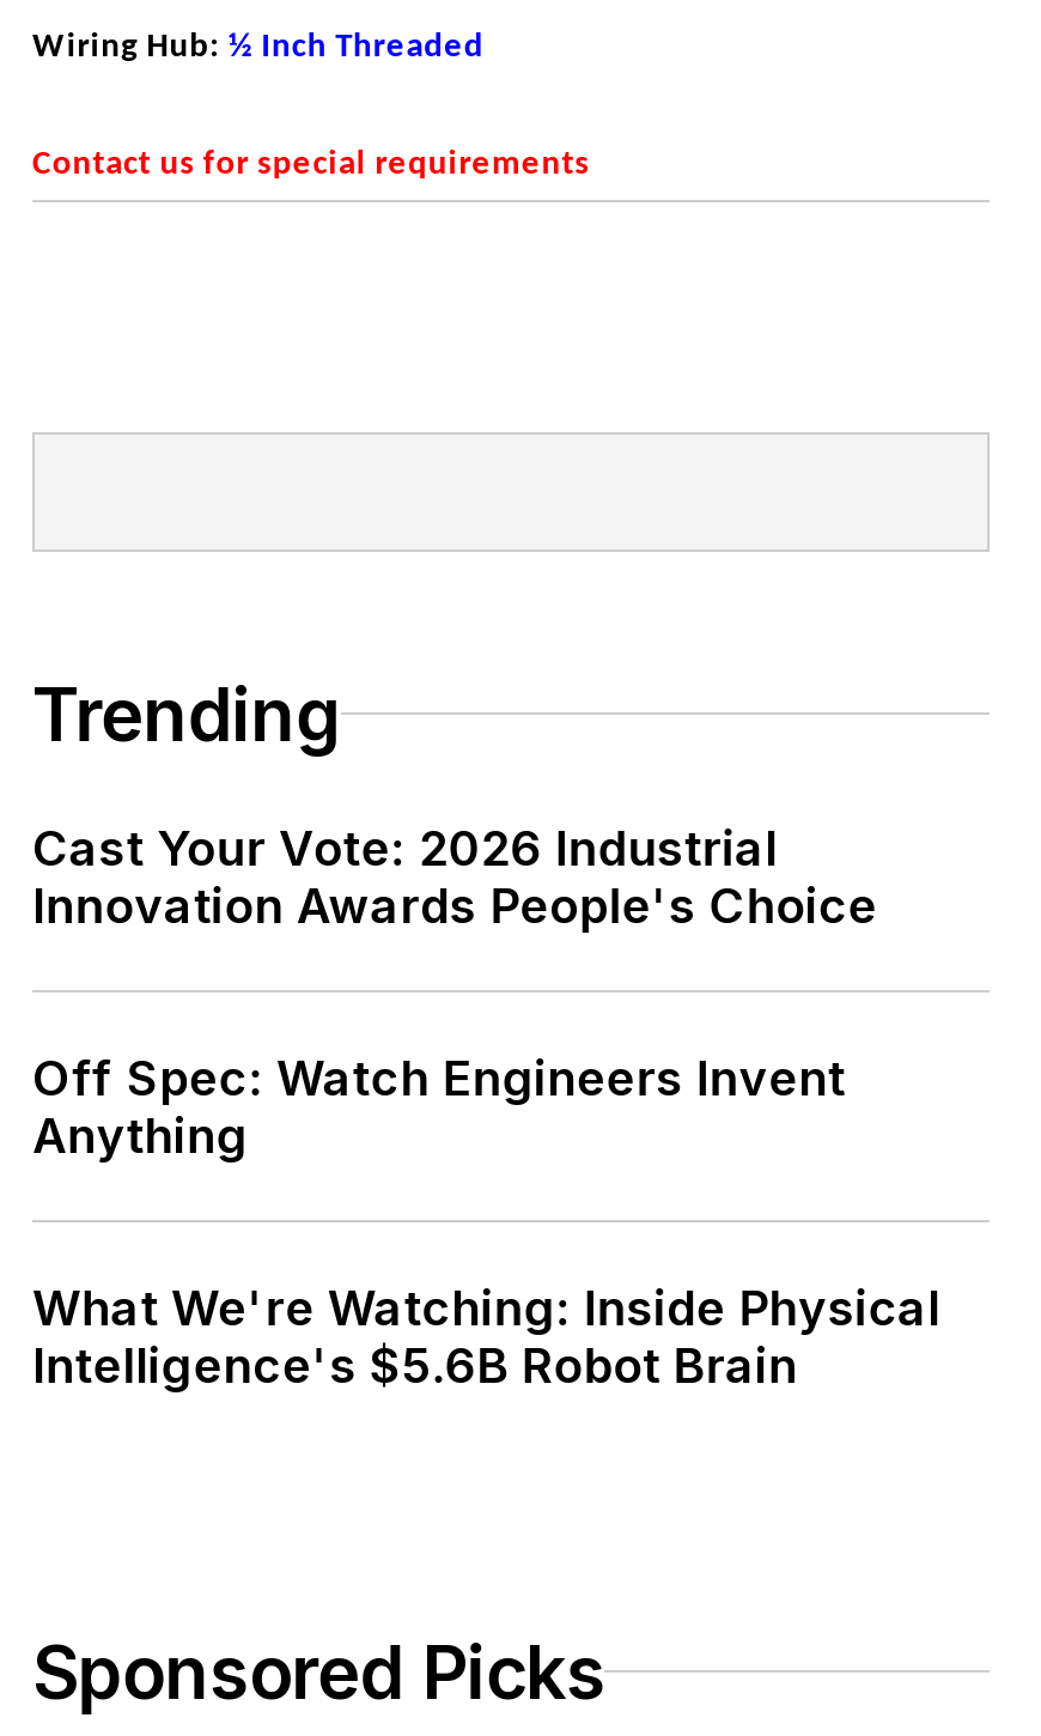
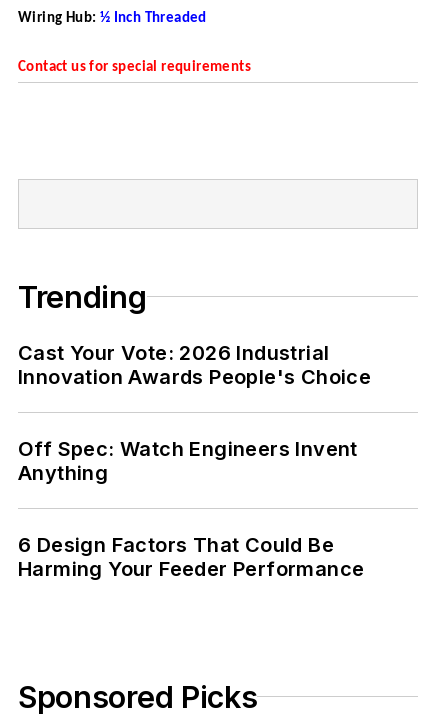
- What We're Watching: Inside Physical
- Intelligence's $5.6B Robot Brain
+ 6 Design Factors That Could Be
+ Harming Your Feeder Performance
